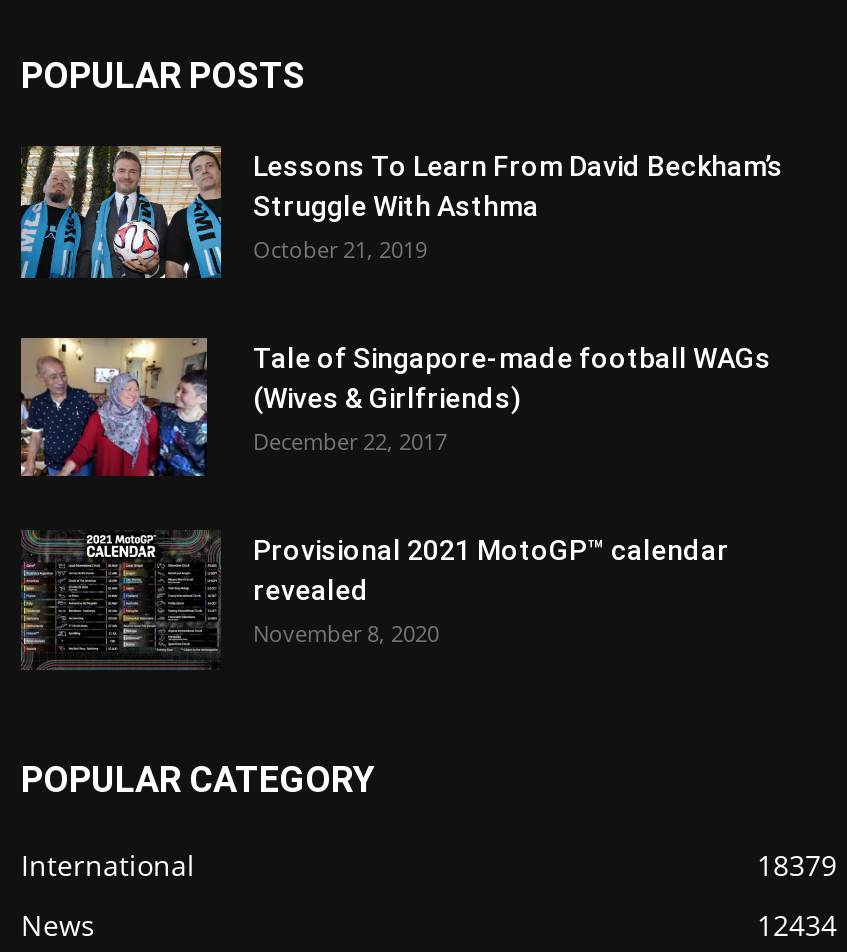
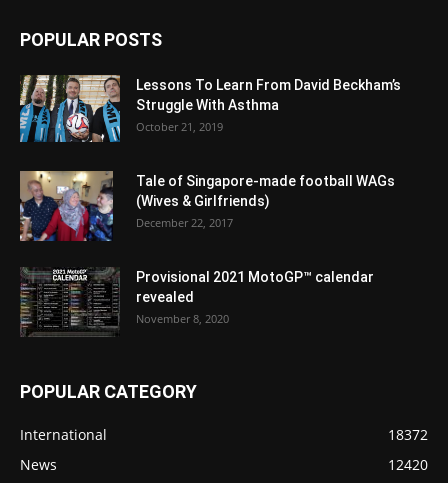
- 18379
+ 18372

- 12434
+ 12420
